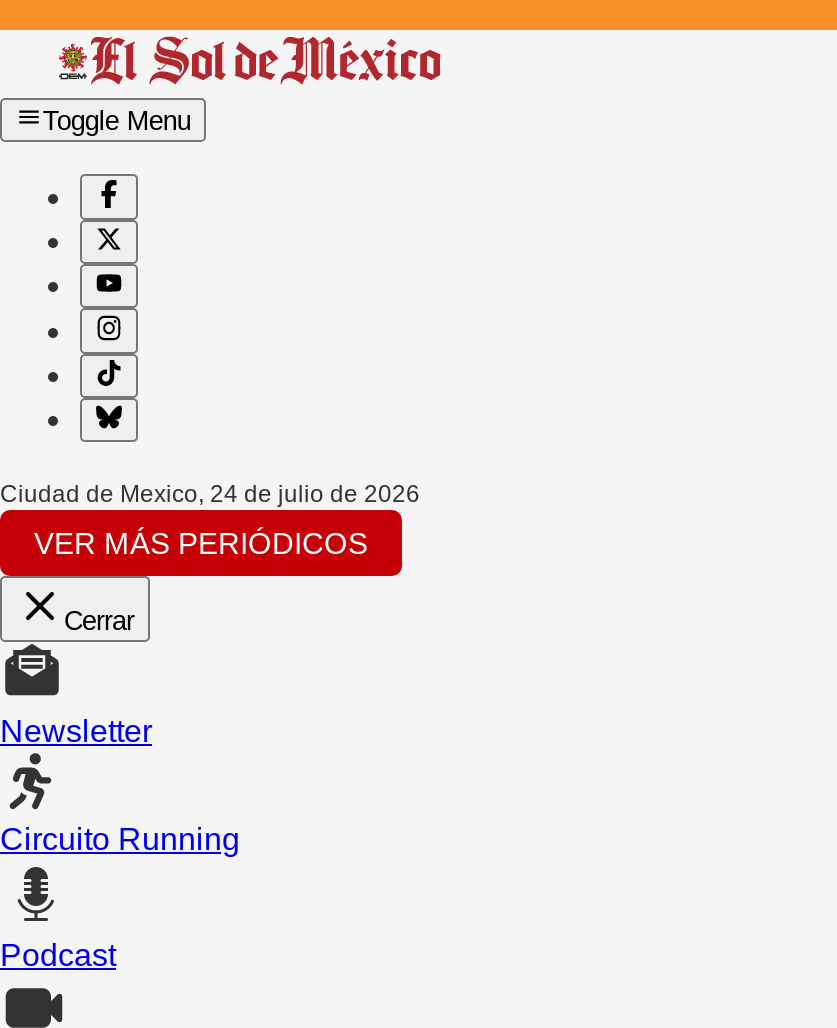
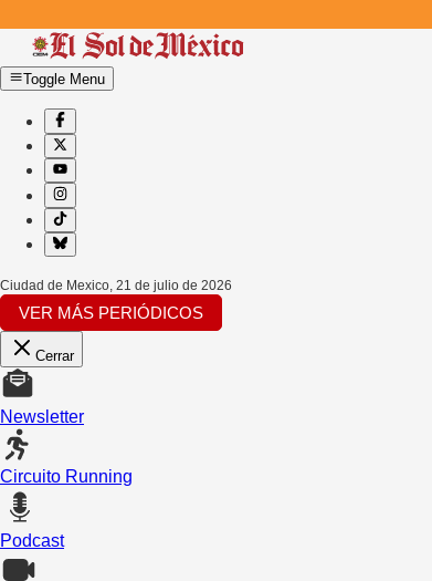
- Ciudad de Mexico, 24 de julio de 2026
+ Ciudad de Mexico, 21 de julio de 2026
